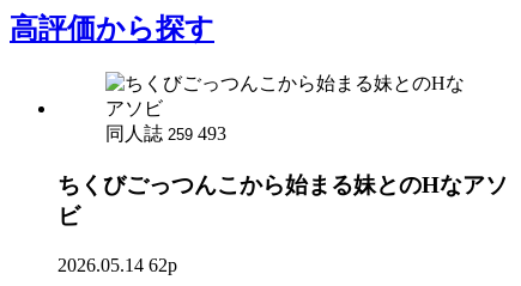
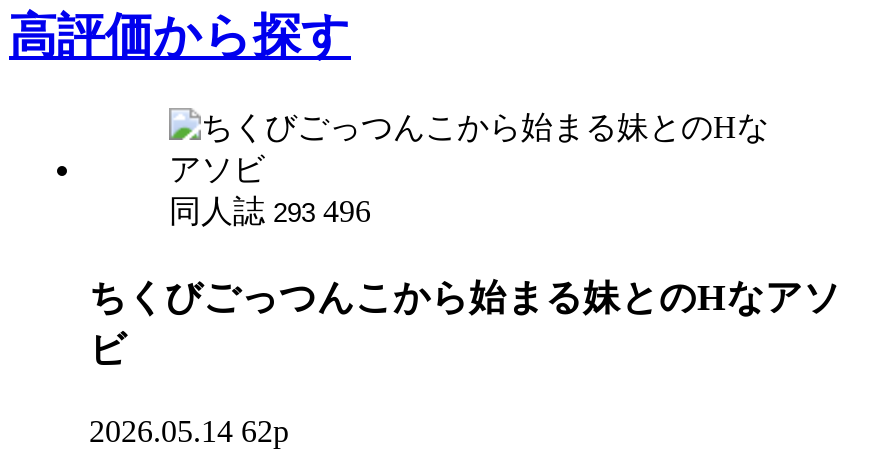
- 同人誌 259 493
+ 同人誌 293 496
